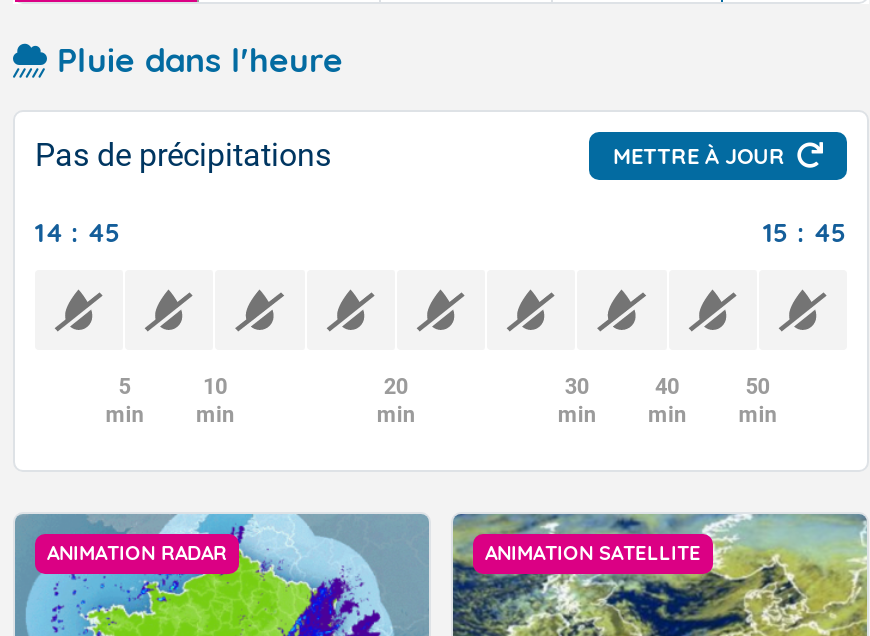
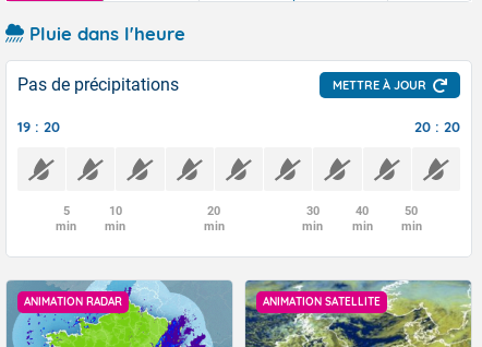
- 14 : 45
+ 19 : 20

- 15 : 45
+ 20 : 20
